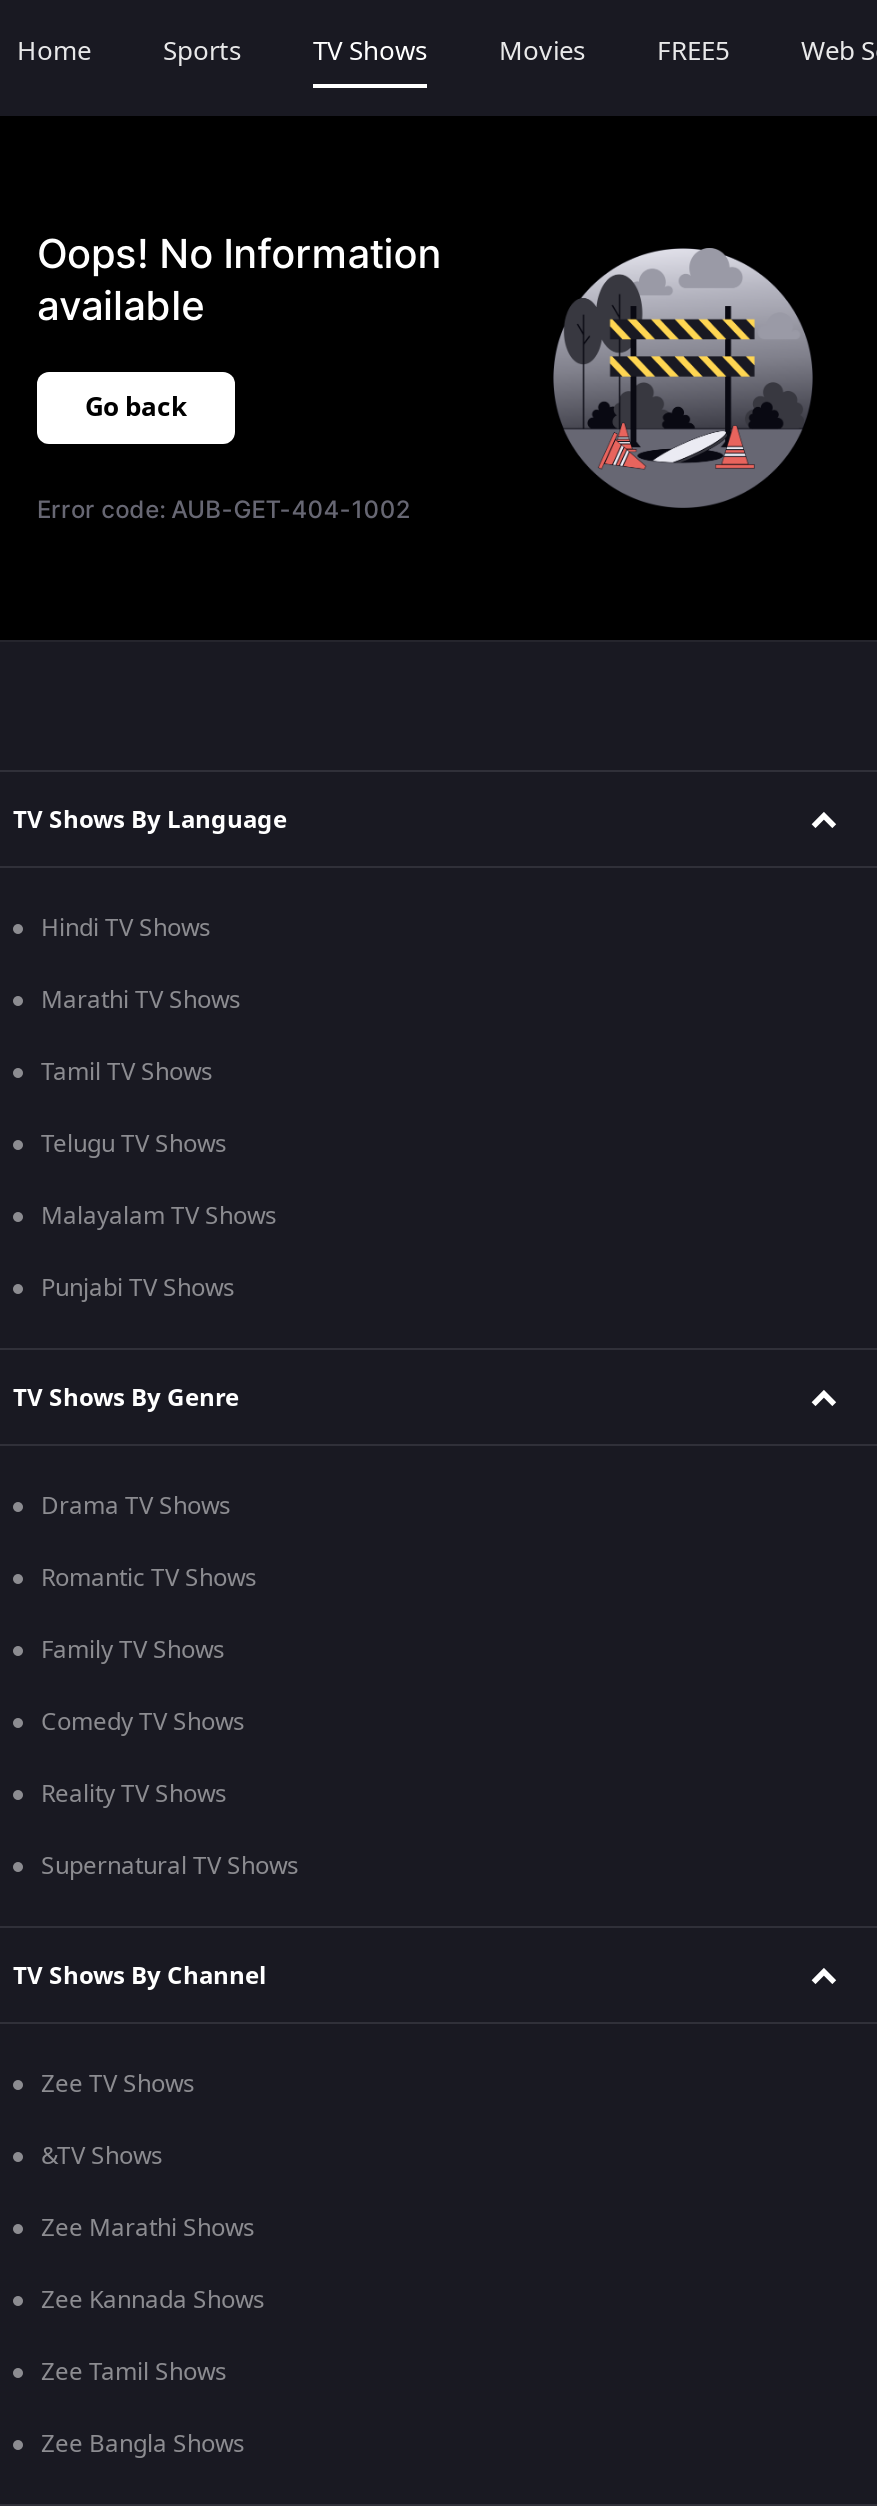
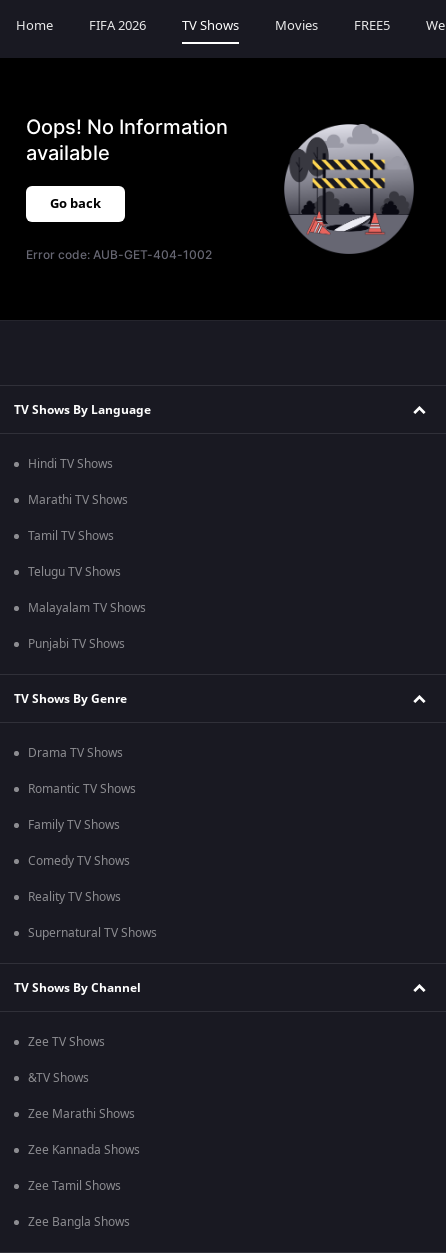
- Sports
+ FIFA 2026
